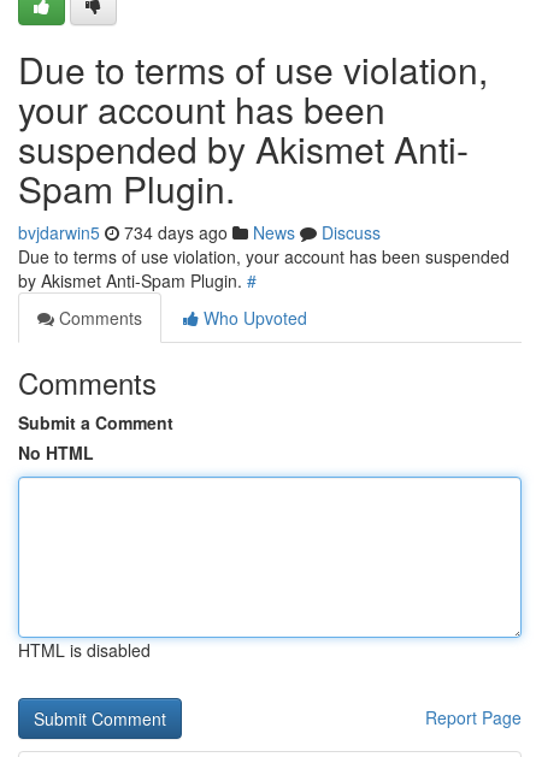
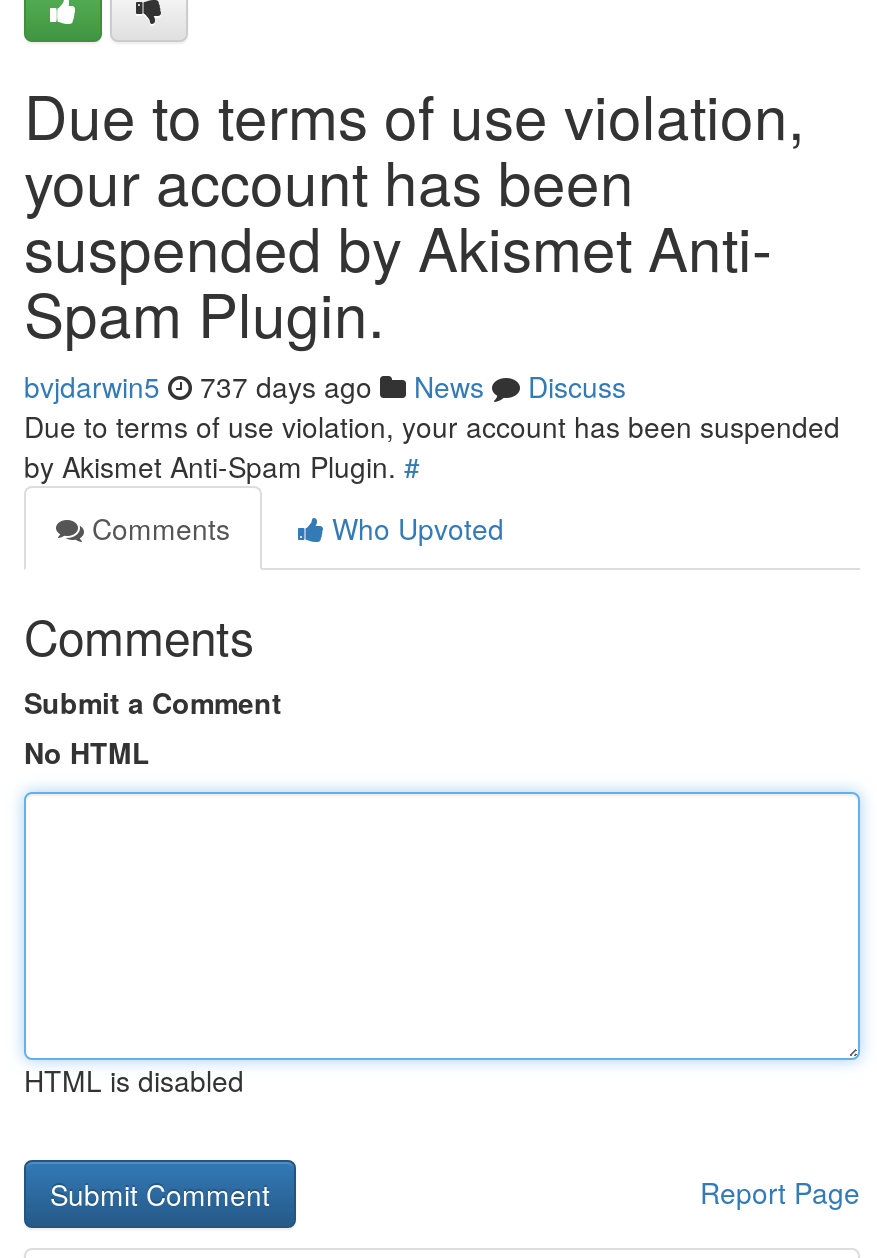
- bvjdarwin5 734 days ago News Discuss
+ bvjdarwin5 737 days ago News Discuss
